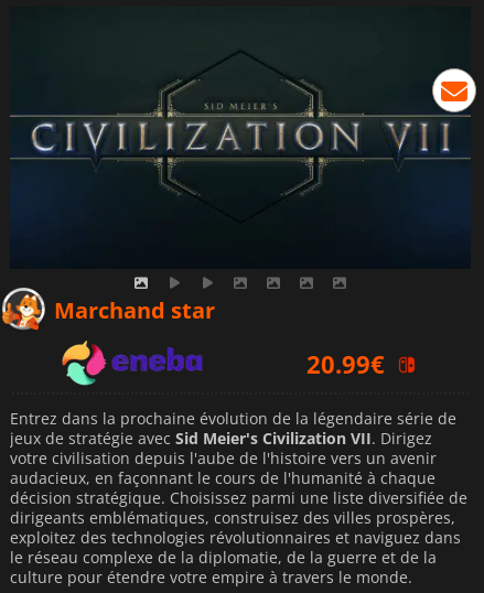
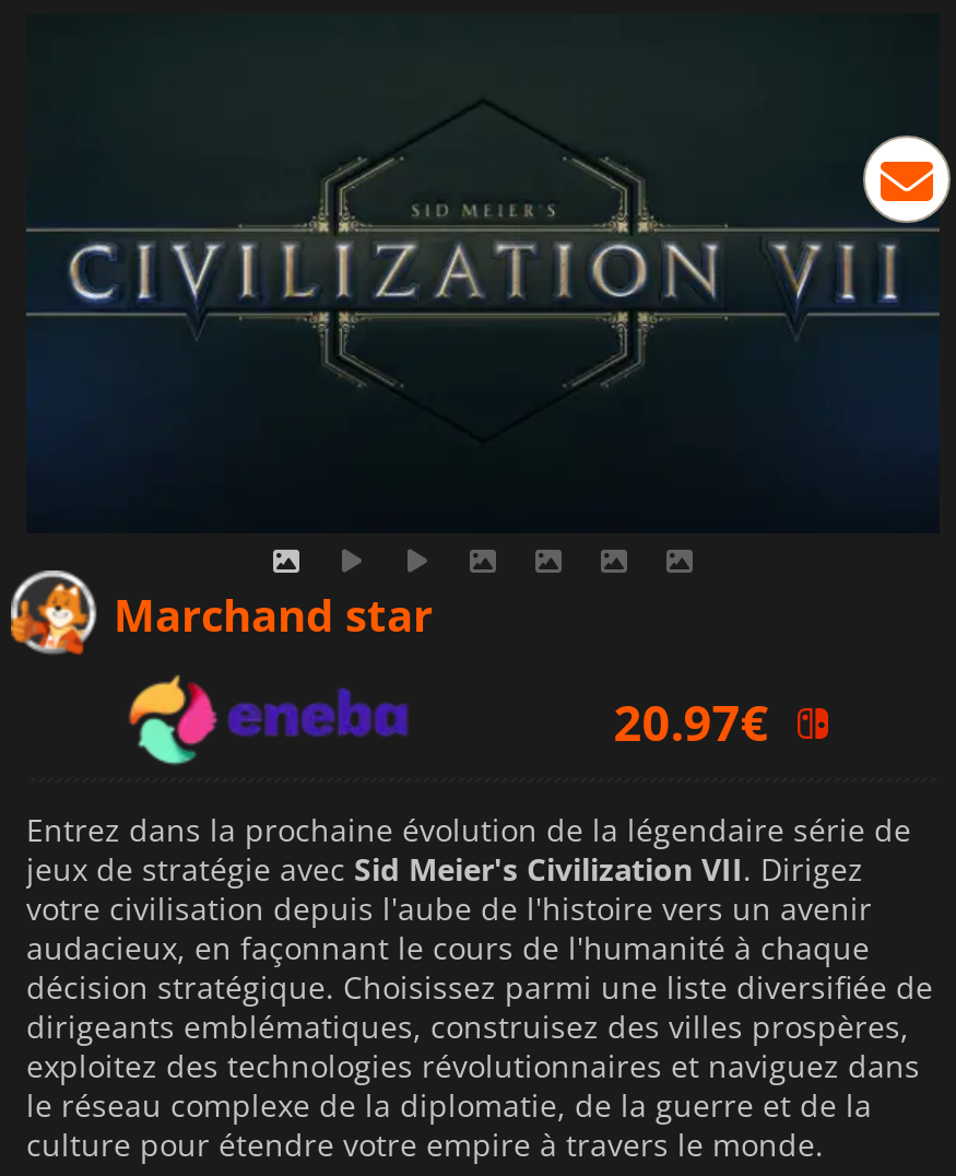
- 20.99€
+ 20.97€
